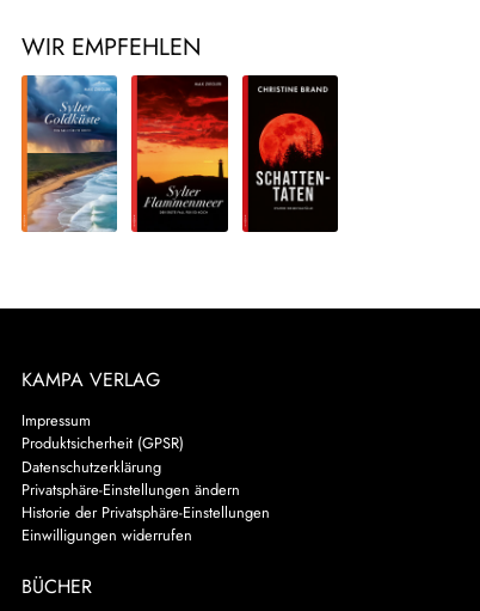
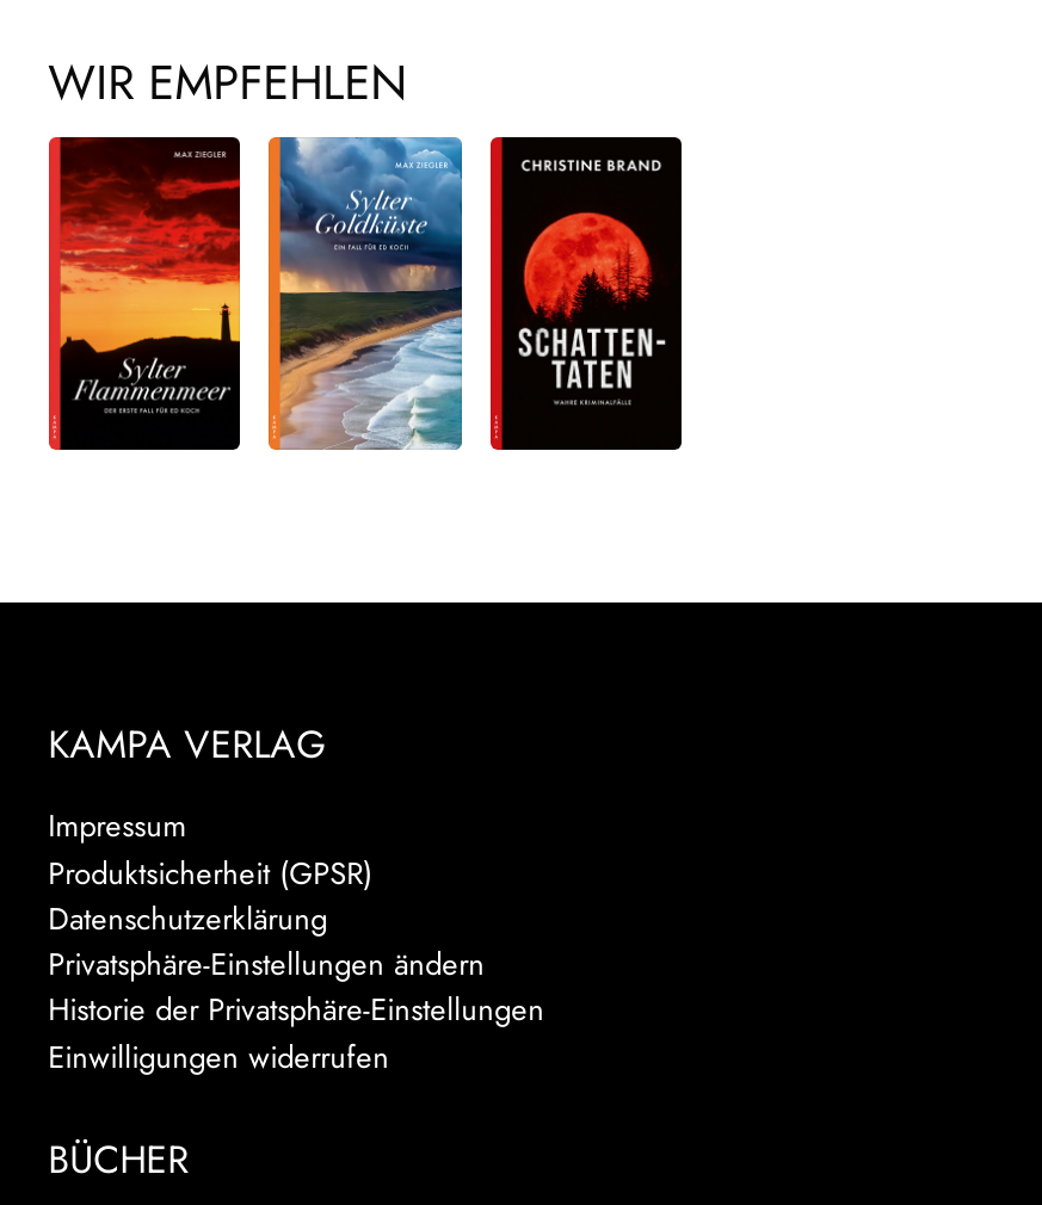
- [image]
+ [image]

- [image]
+ [image]
